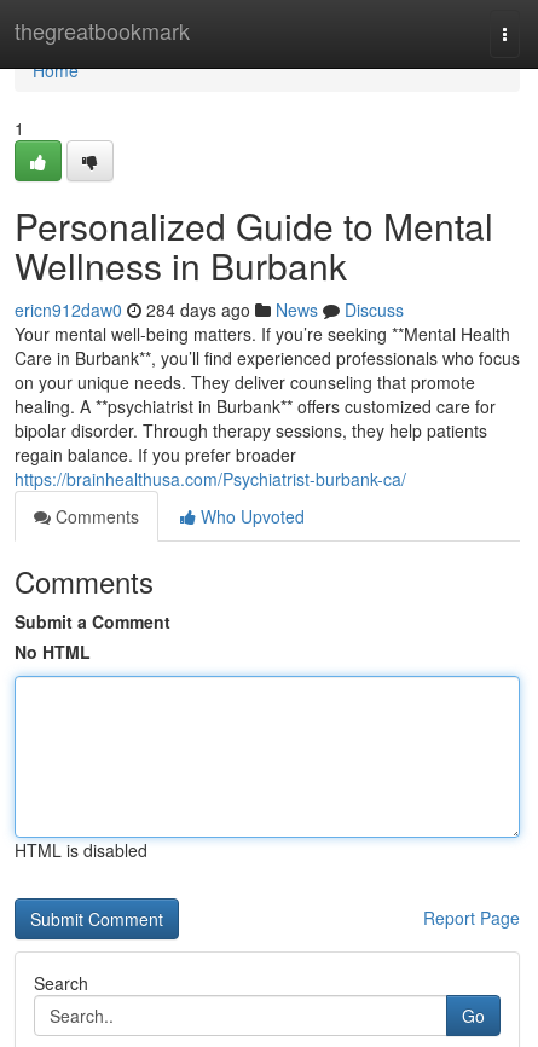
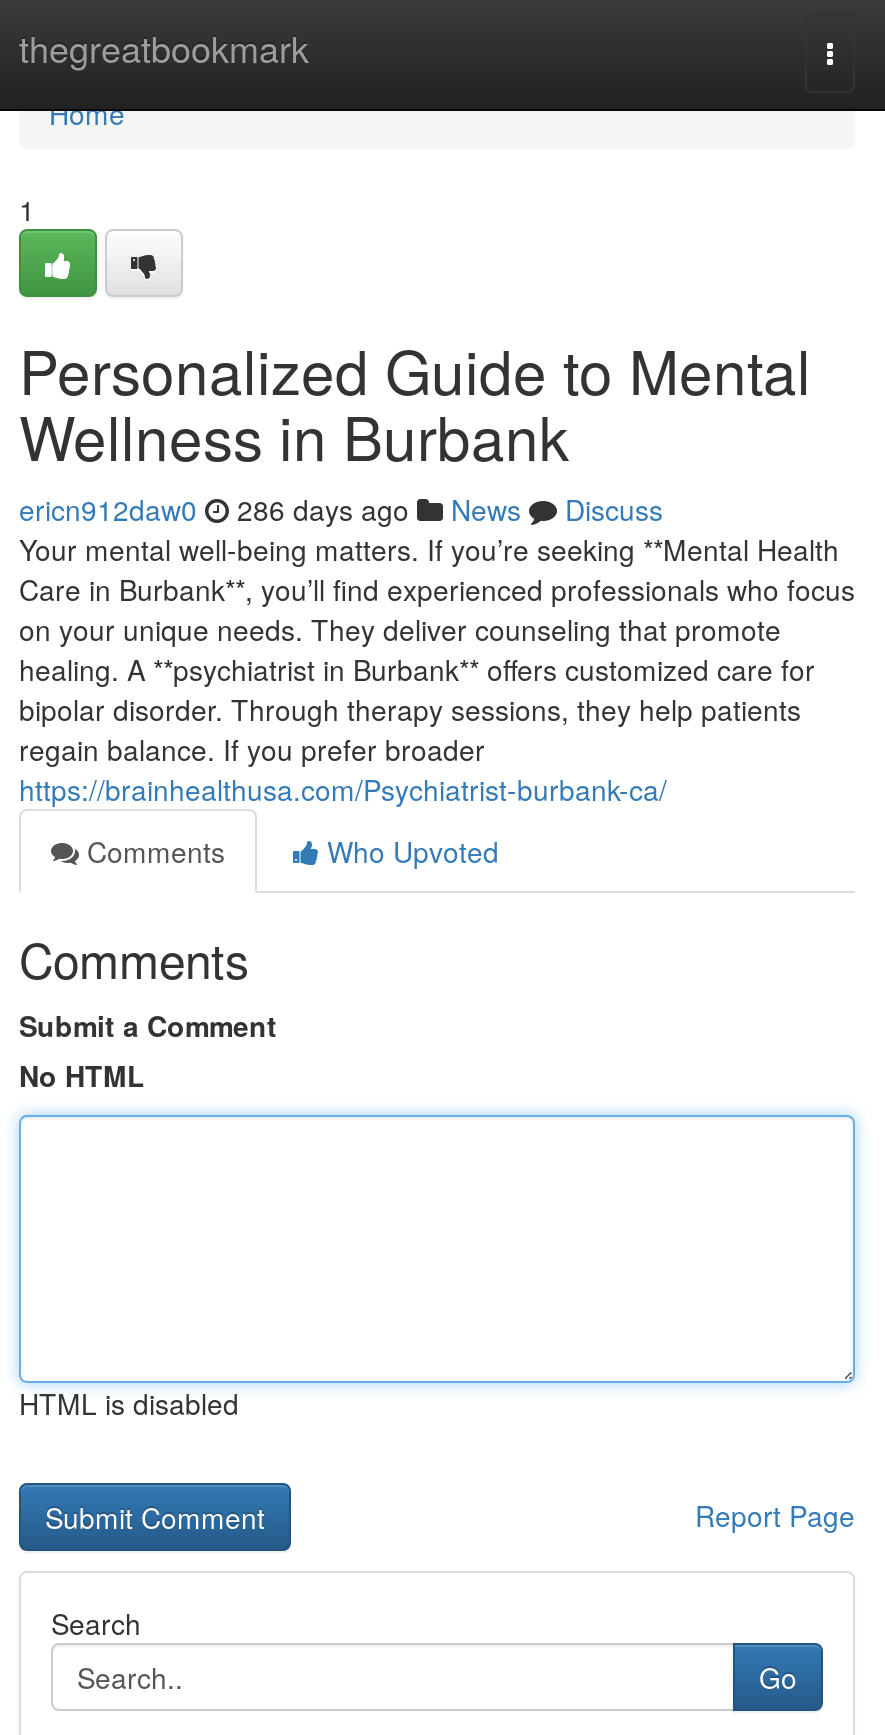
- ericn912daw0 284 days ago News Discuss
+ ericn912daw0 286 days ago News Discuss
